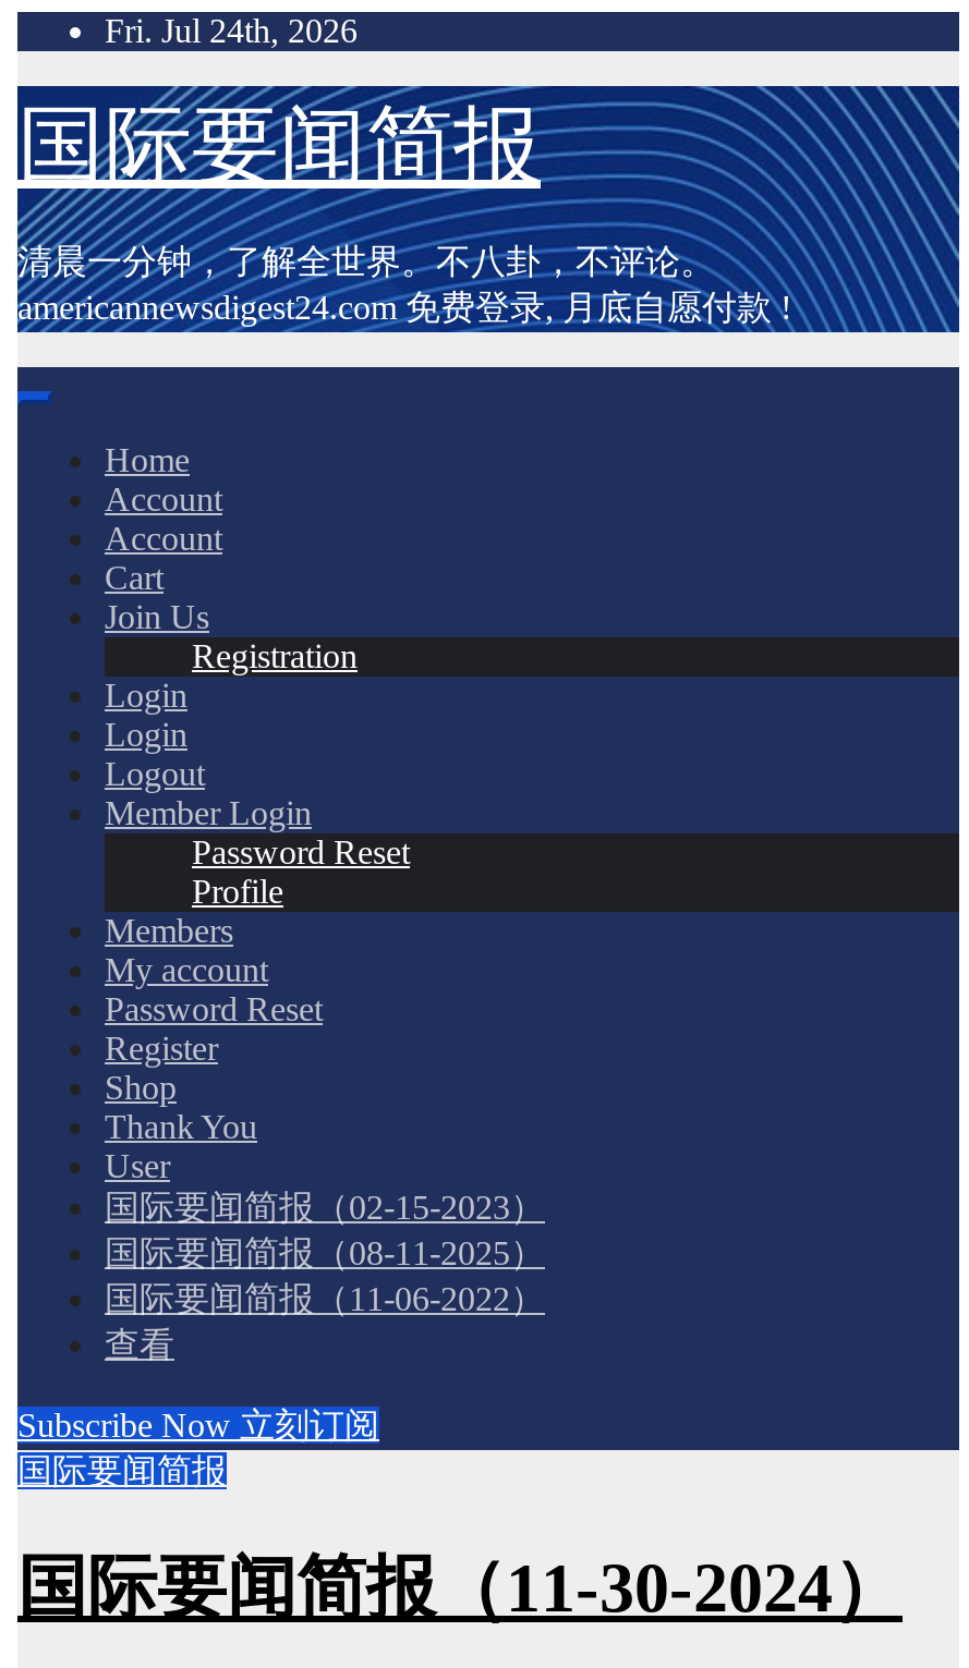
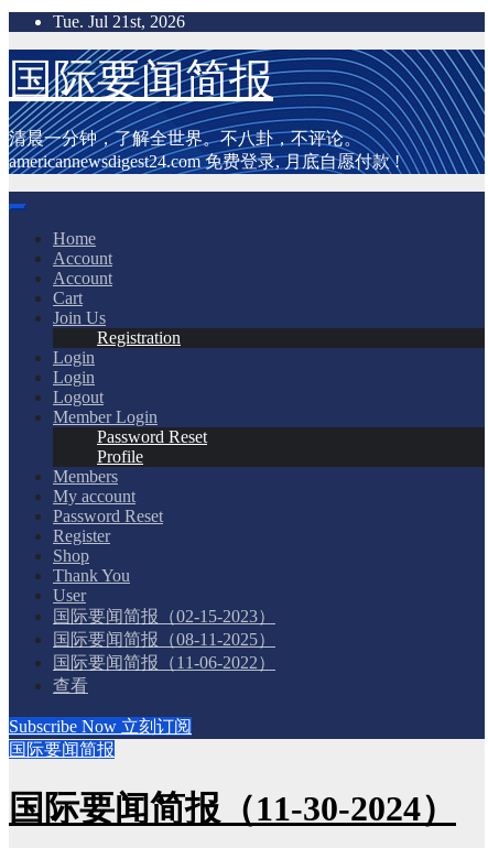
- Fri. Jul 24th, 2026
+ Tue. Jul 21st, 2026
